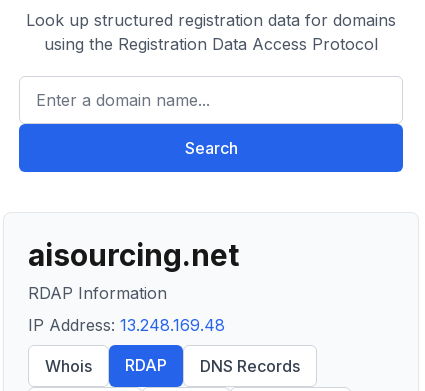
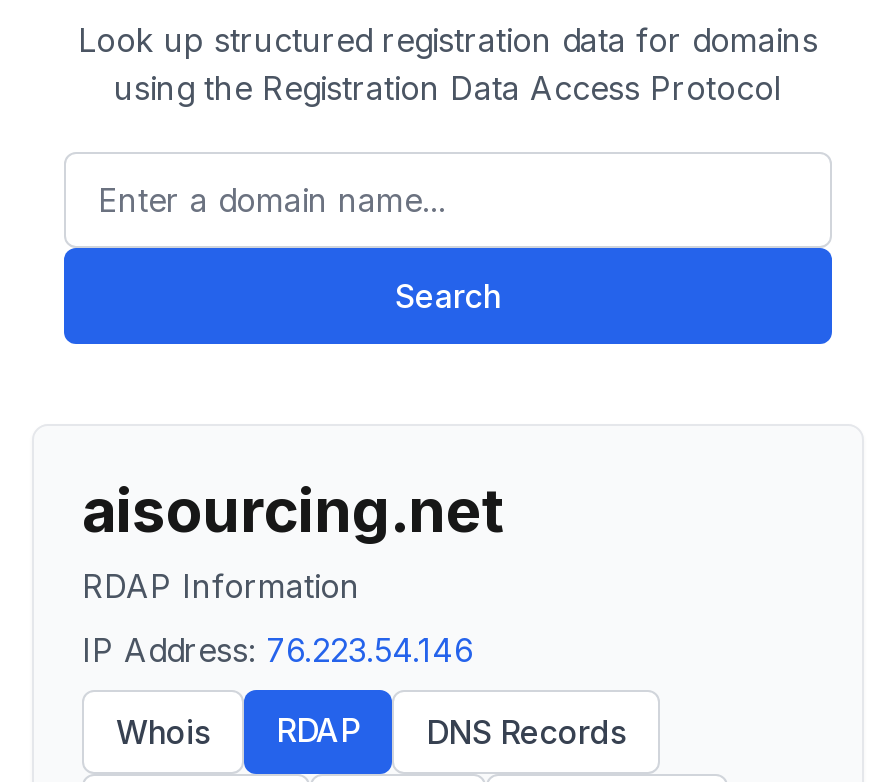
- IP Address: 13.248.169.48
+ IP Address: 76.223.54.146
